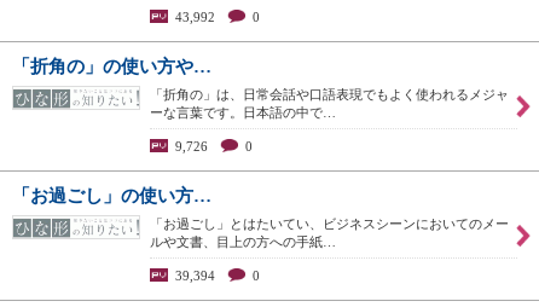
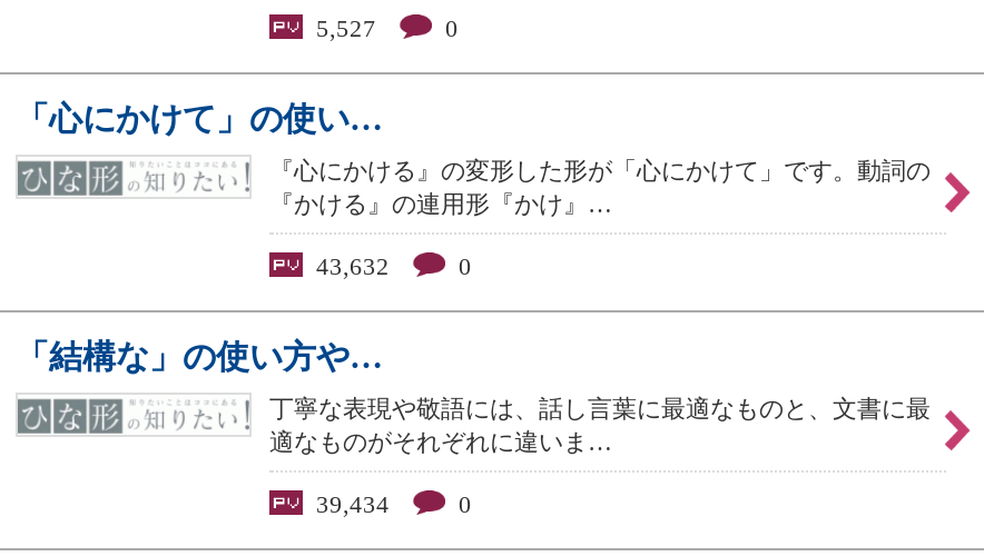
- 43,992
+ 5,527

- 「折角の」の使い方や…
+ 「心にかけて」の使い…

- 「折角の」は、日常会話や口語表現でもよく使われるメジャ
- ーな言葉です。日本語の中で…
+ 『心にかける』の変形した形が「心にかけて」です。動詞の
+ 『かける』の連用形『かけ』…

- 9,726
+ 43,632

- 「お過ごし」の使い方…
+ 「結構な」の使い方や…

- 「お過ごし」とはたいてい、ビジネスシーンにおいてのメー
- ルや文書、目上の方への手紙…
+ 丁寧な表現や敬語には、話し言葉に最適なものと、文書に最
+ 適なものがそれぞれに違いま…

- 39,394
+ 39,434
